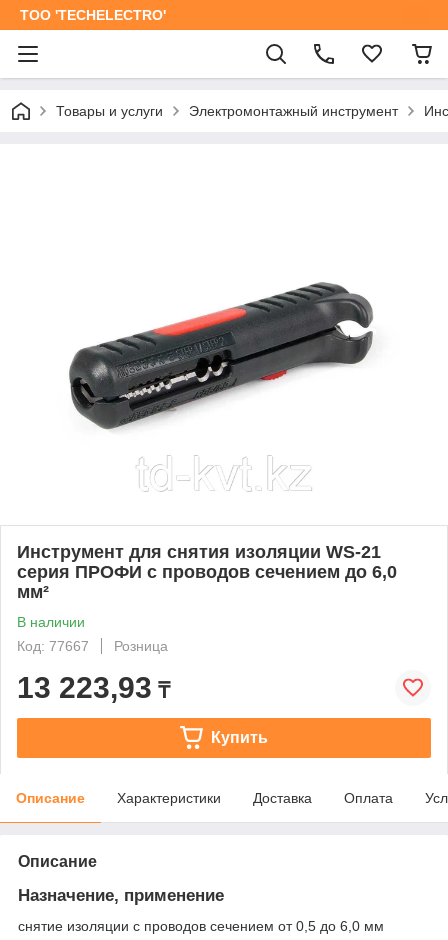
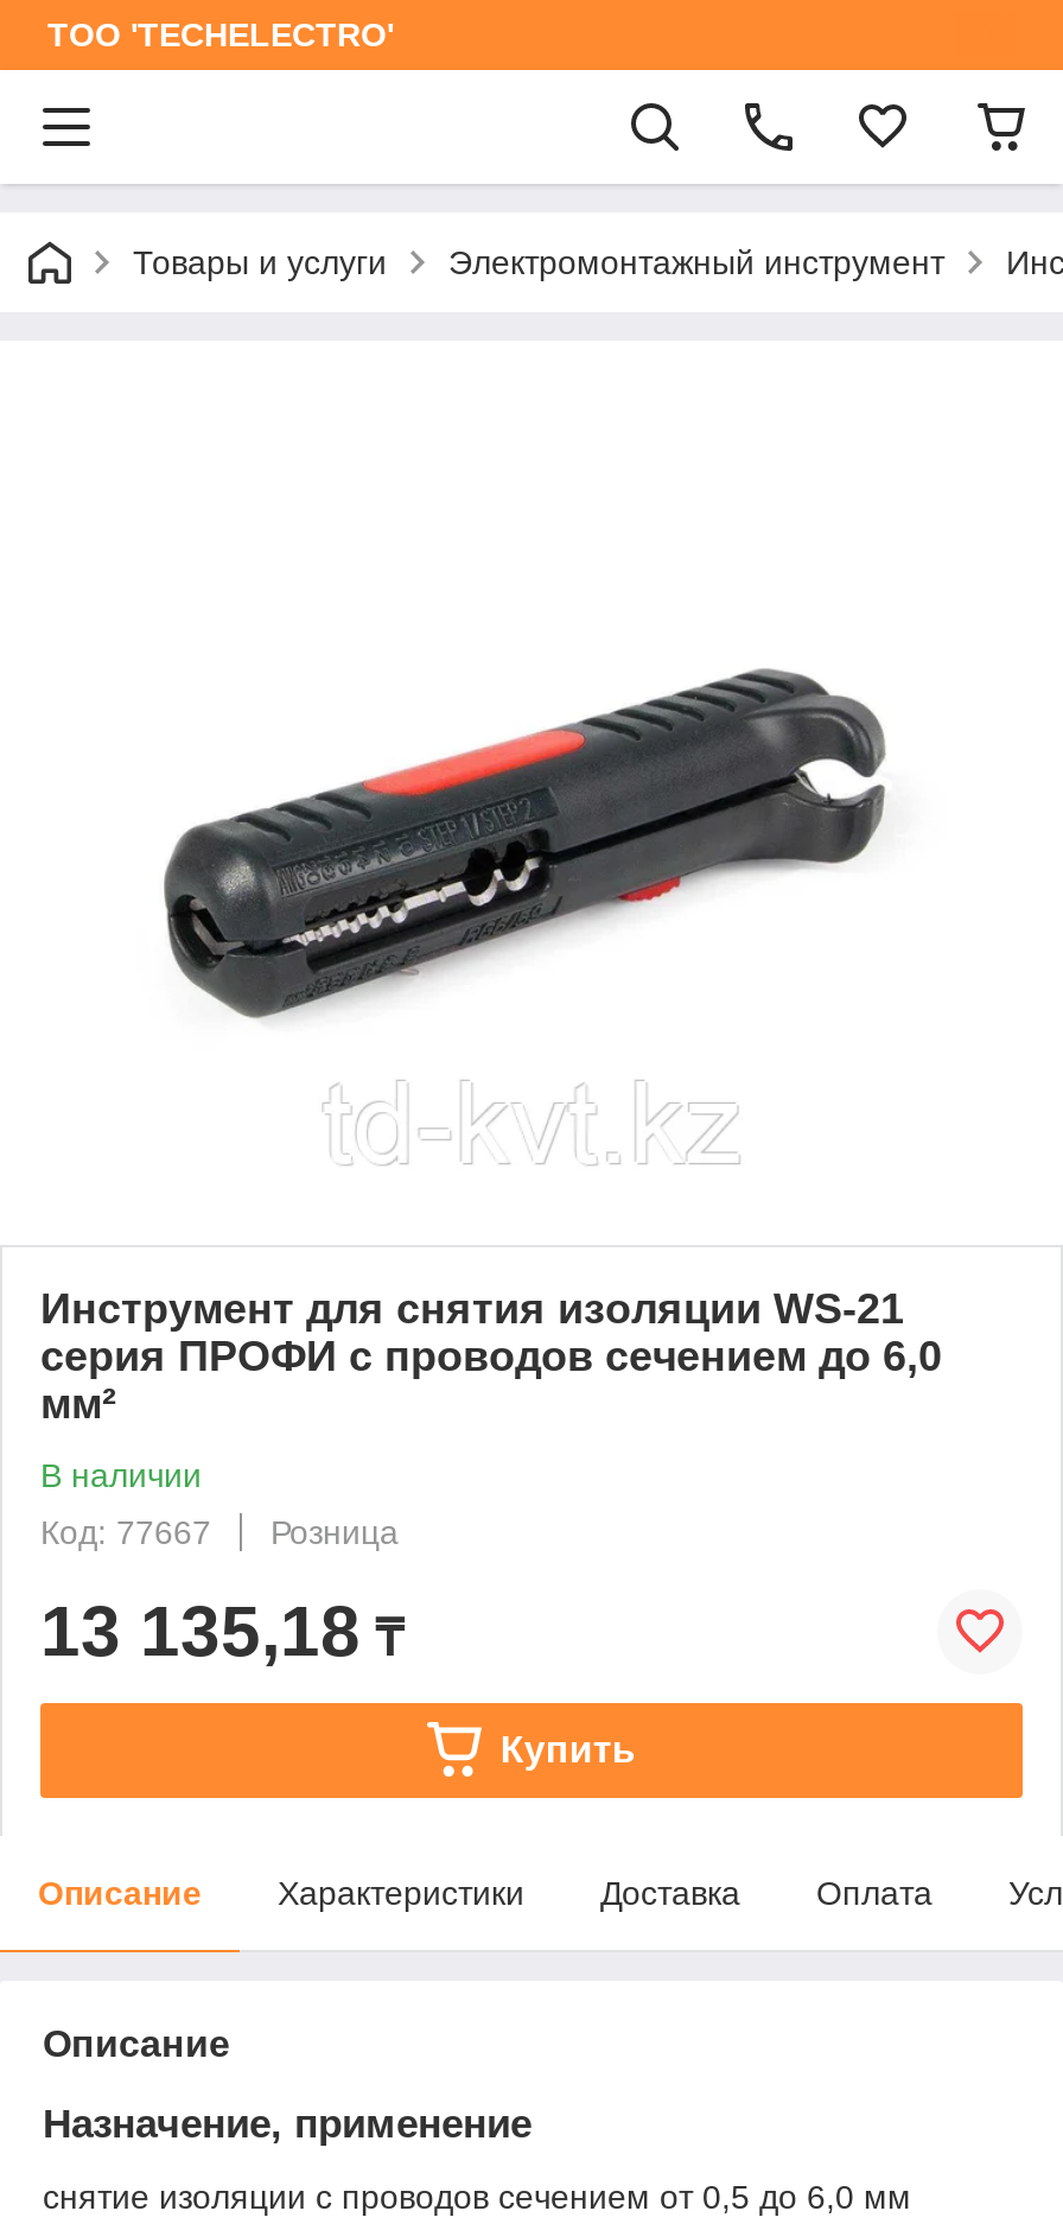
- 13 223,93 ₸
+ 13 135,18 ₸
